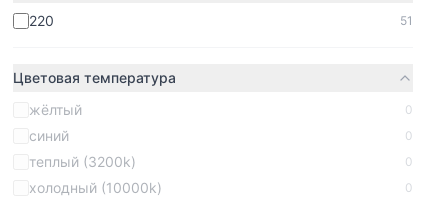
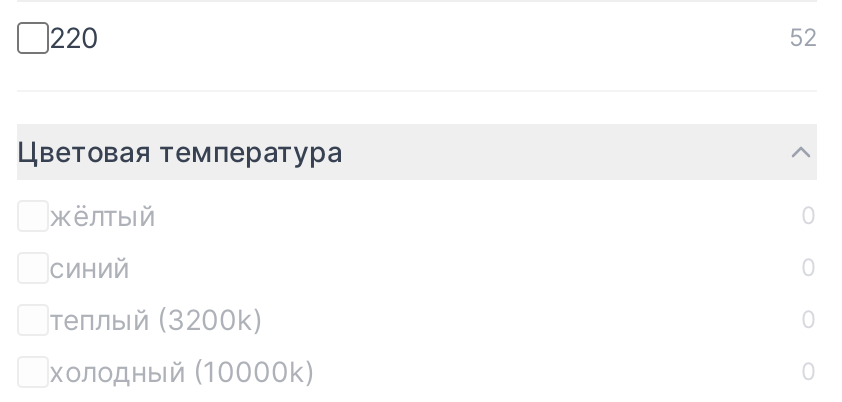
- 51
+ 52
